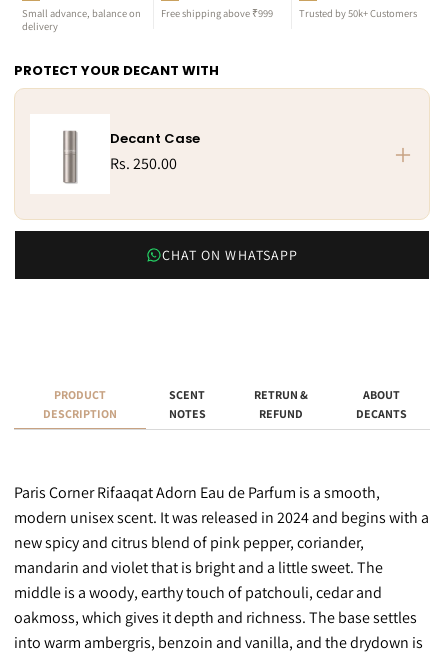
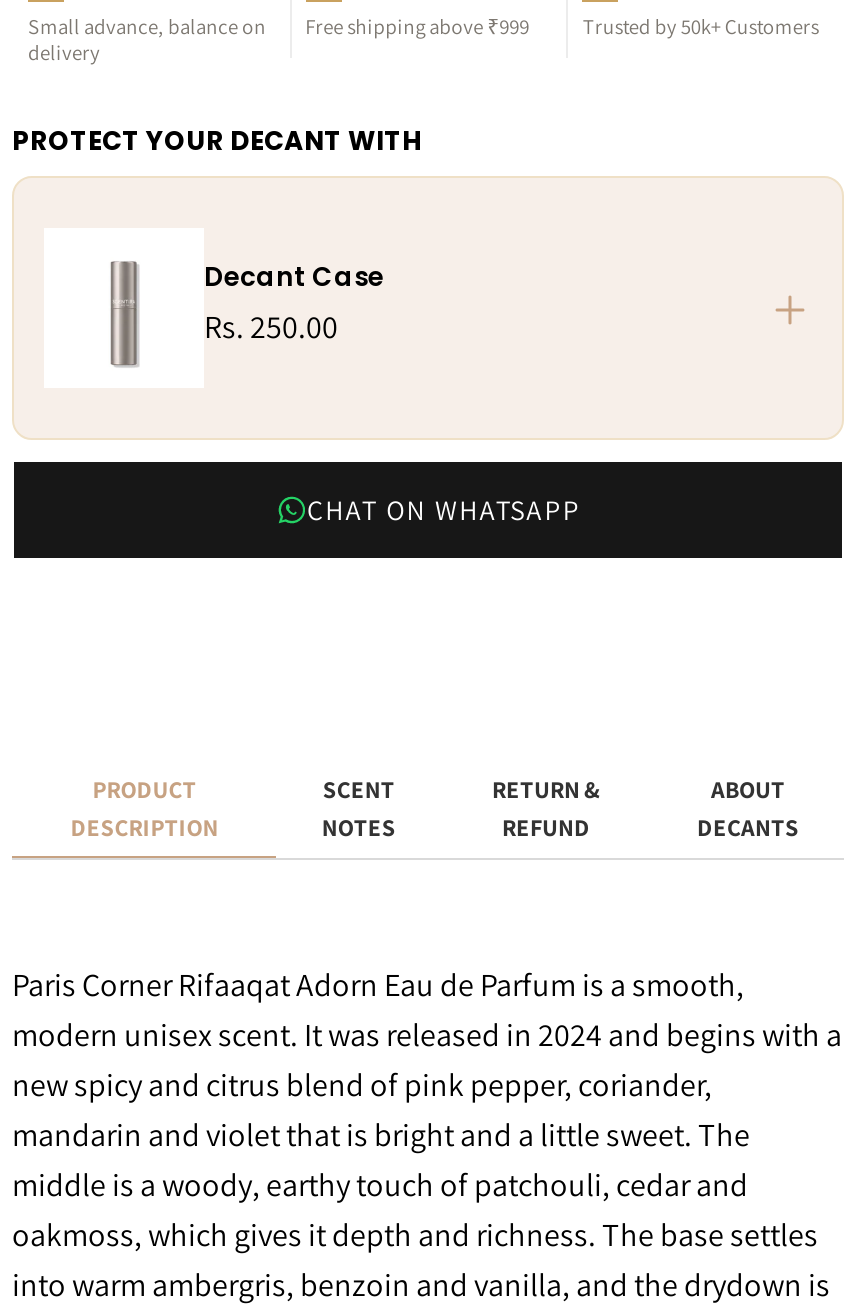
- RETRUN &
+ RETURN &
